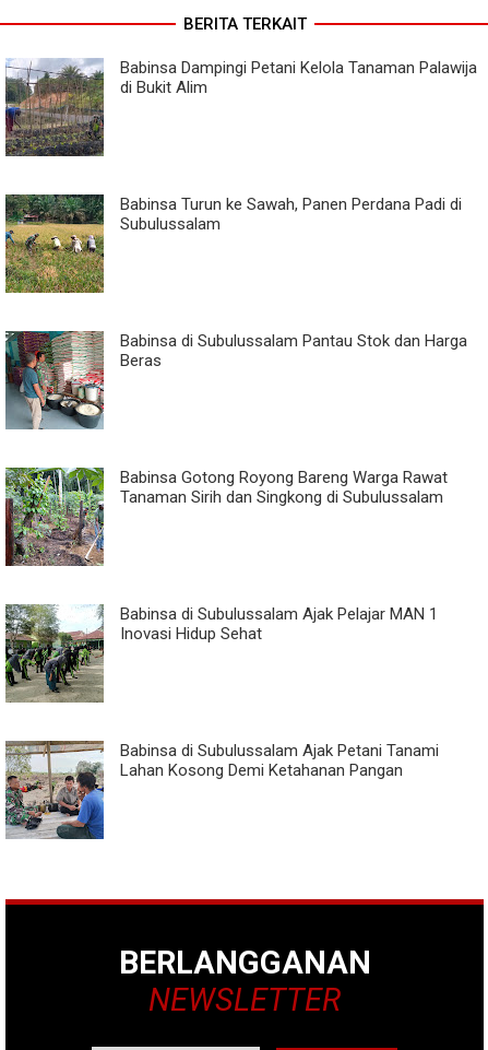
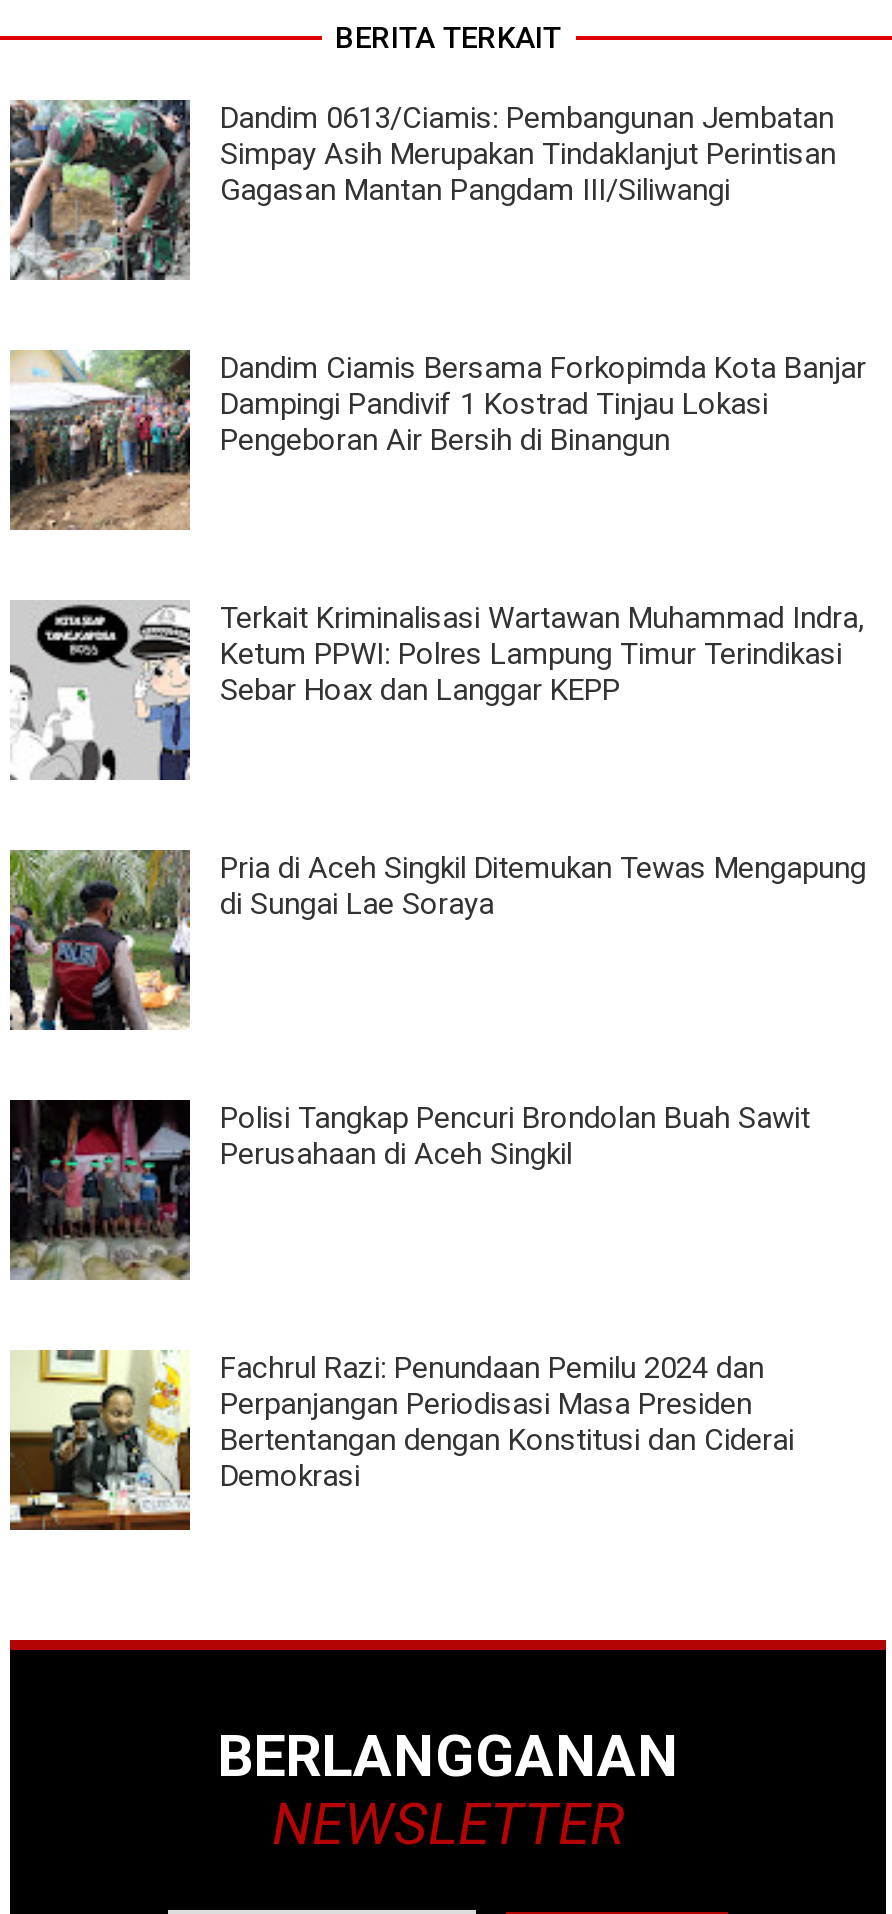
- [image]
- Babinsa Dampingi Petani Kelola Tanaman Palawija
- di Bukit Alim
+ [image]
+ Dandim 0613/Ciamis: Pembangunan Jembatan
+ Simpay Asih Merupakan Tindaklanjut Perintisan
+ Gagasan Mantan Pangdam III/Siliwangi

- [image]
- Babinsa Turun ke Sawah, Panen Perdana Padi di
- Subulussalam
+ [image]
+ Dandim Ciamis Bersama Forkopimda Kota Banjar
+ Dampingi Pandivif 1 Kostrad Tinjau Lokasi
+ Pengeboran Air Bersih di Binangun

- [image]
- Babinsa di Subulussalam Pantau Stok dan Harga
- Beras
+ [image]
+ Terkait Kriminalisasi Wartawan Muhammad Indra,
+ Ketum PPWI: Polres Lampung Timur Terindikasi
+ Sebar Hoax dan Langgar KEPP

- [image]
- Babinsa Gotong Royong Bareng Warga Rawat
- Tanaman Sirih dan Singkong di Subulussalam
+ [image]
+ Pria di Aceh Singkil Ditemukan Tewas Mengapung
+ di Sungai Lae Soraya

- [image]
- Babinsa di Subulussalam Ajak Pelajar MAN 1
- Inovasi Hidup Sehat
+ [image]
+ Polisi Tangkap Pencuri Brondolan Buah Sawit
+ Perusahaan di Aceh Singkil

- [image]
- Babinsa di Subulussalam Ajak Petani Tanami
- Lahan Kosong Demi Ketahanan Pangan
+ [image]
+ Fachrul Razi: Penundaan Pemilu 2024 dan
+ Perpanjangan Periodisasi Masa Presiden
+ Bertentangan dengan Konstitusi dan Ciderai
+ Demokrasi
